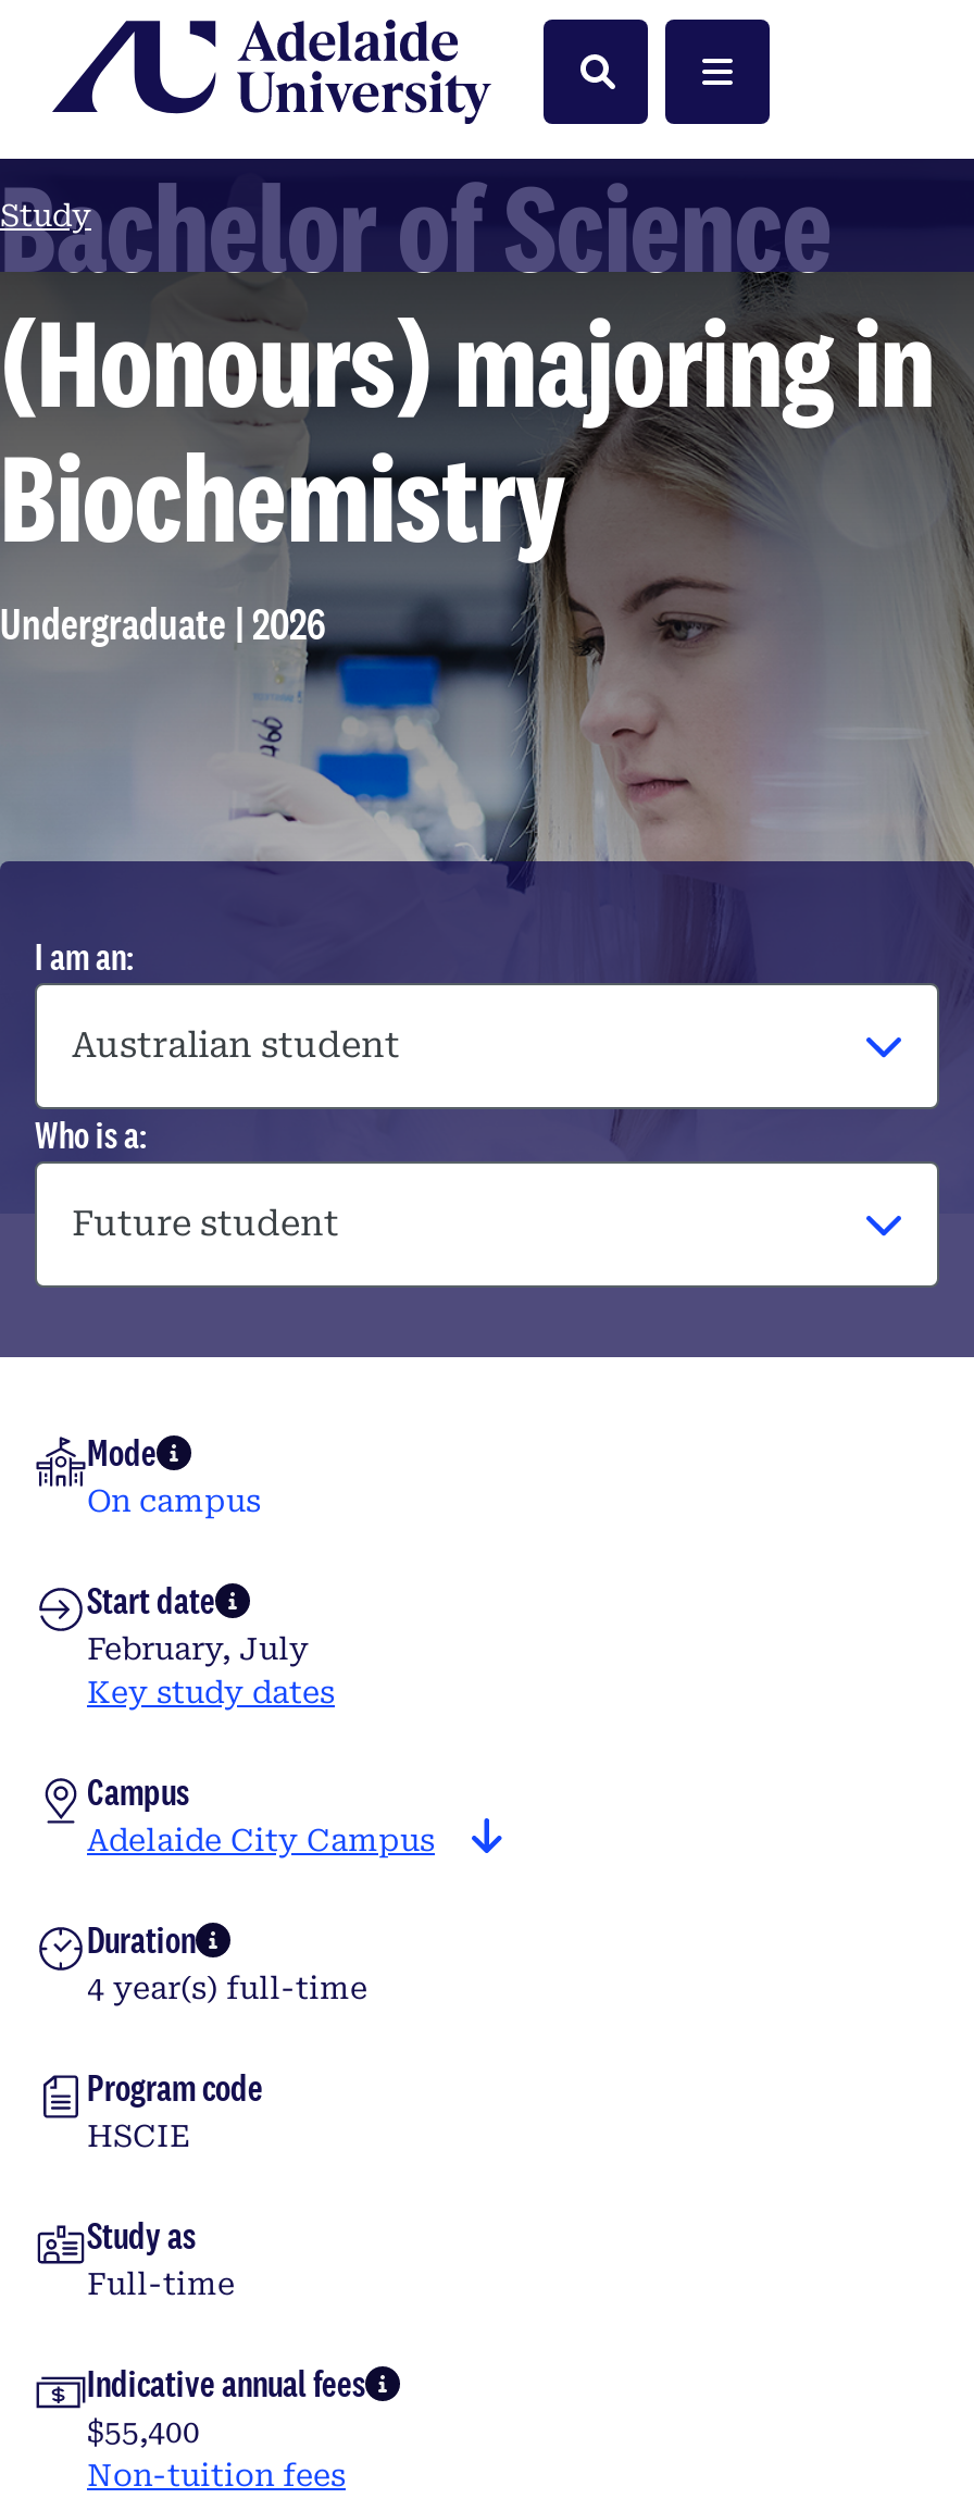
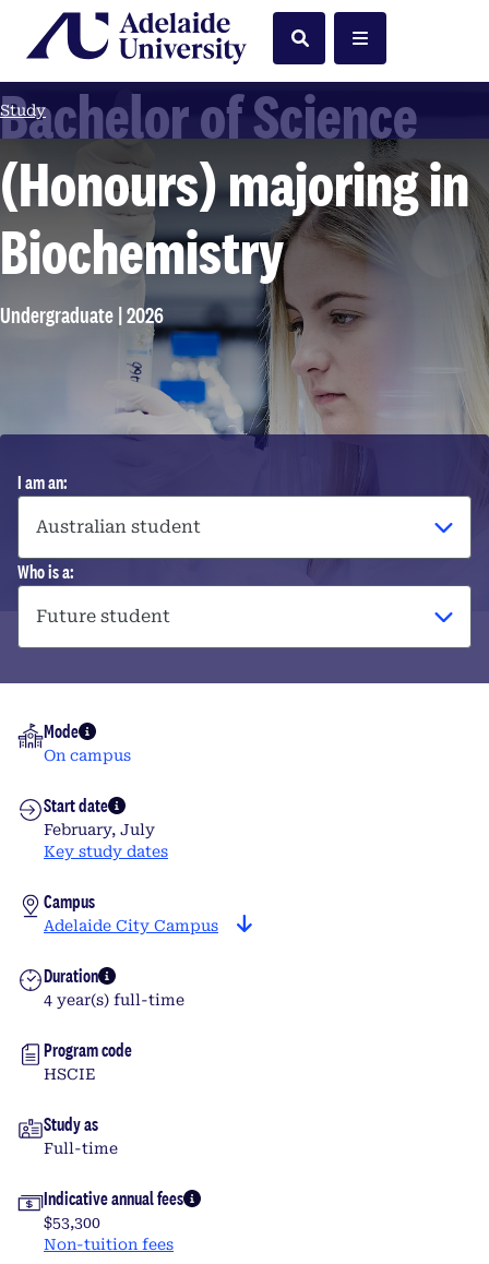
- $55,400
+ $53,300
